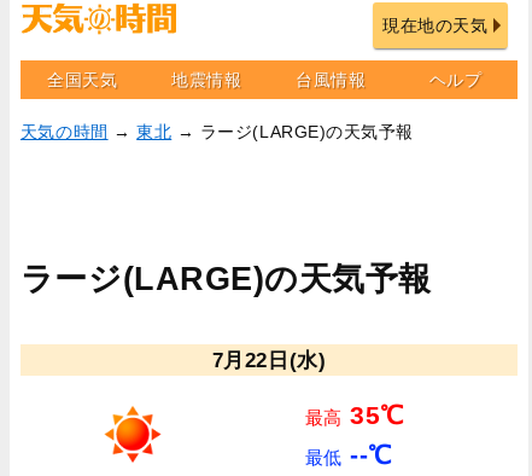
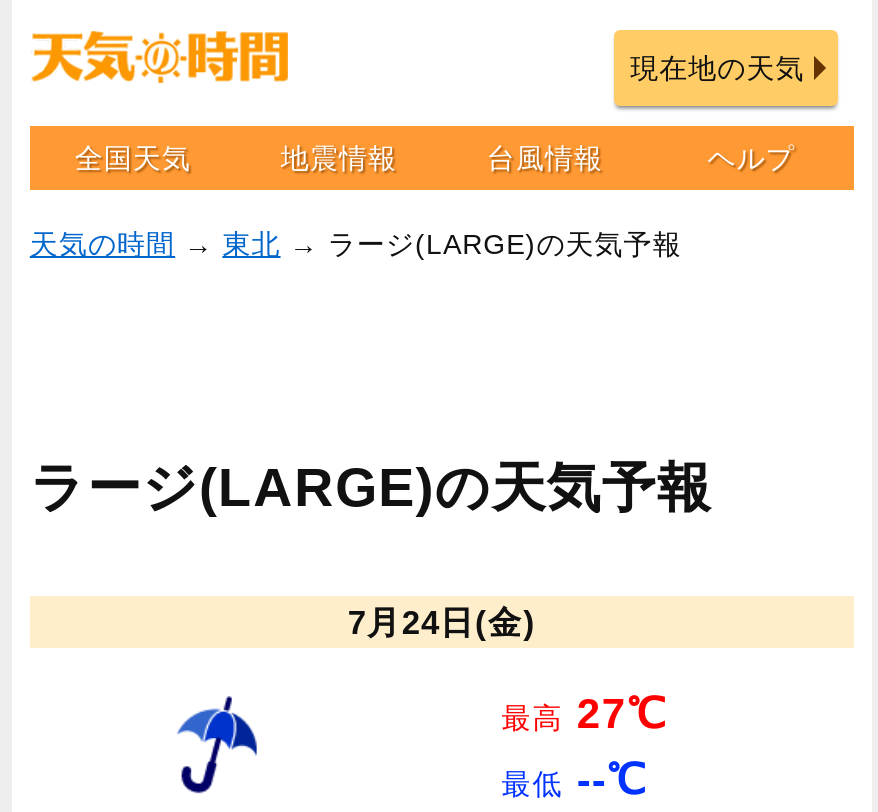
- 7月22日(水)
+ 7月24日(金)

- [image]
+ [image]

- 最高35℃
+ 最高27℃
